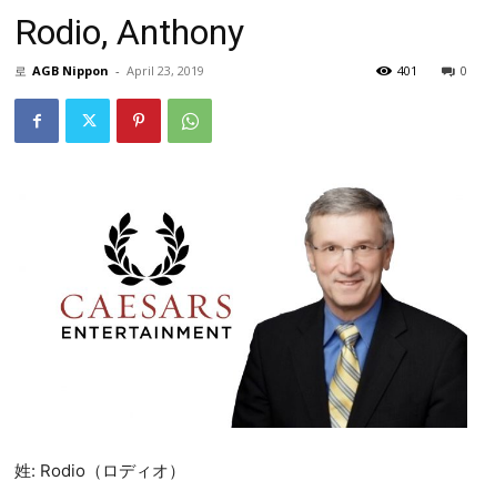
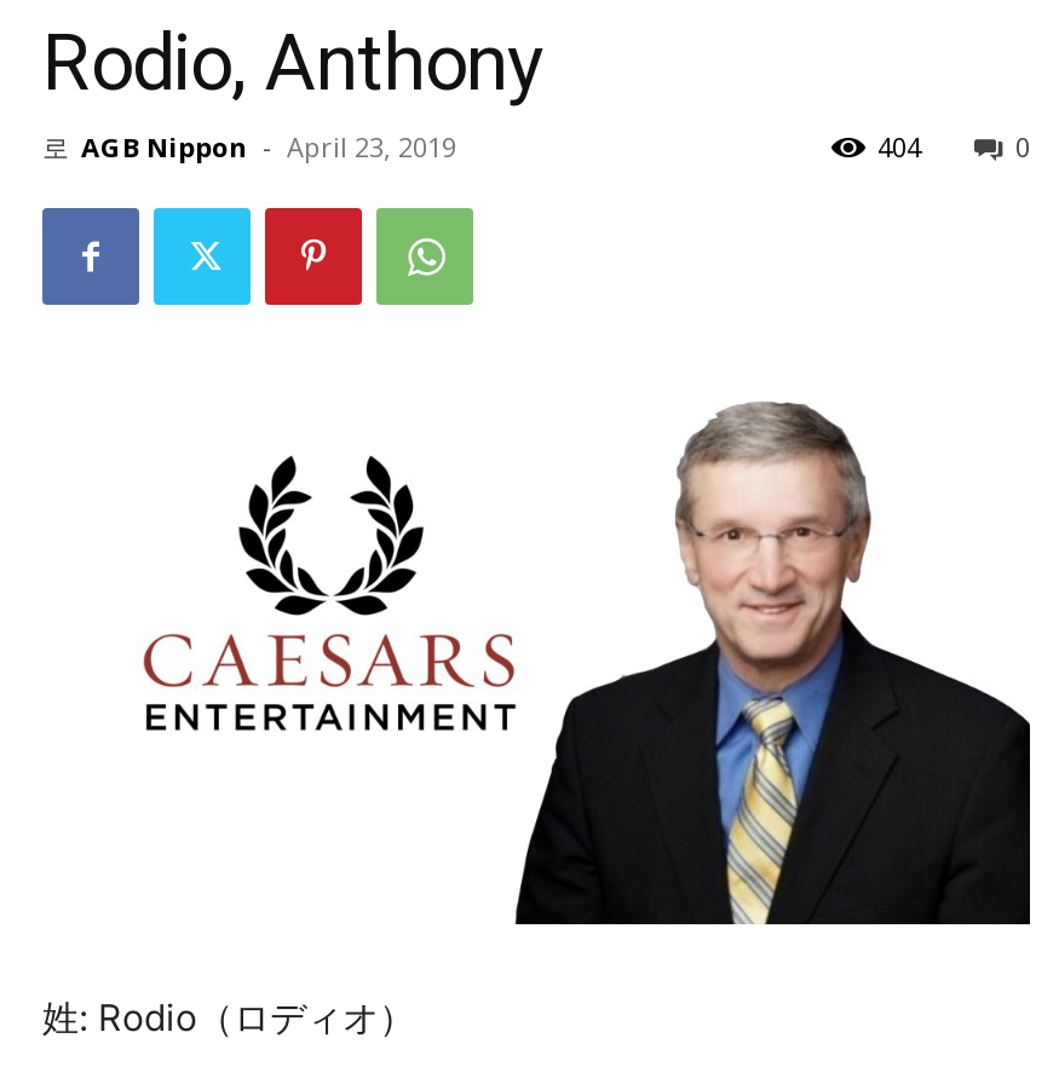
- 401
+ 404
